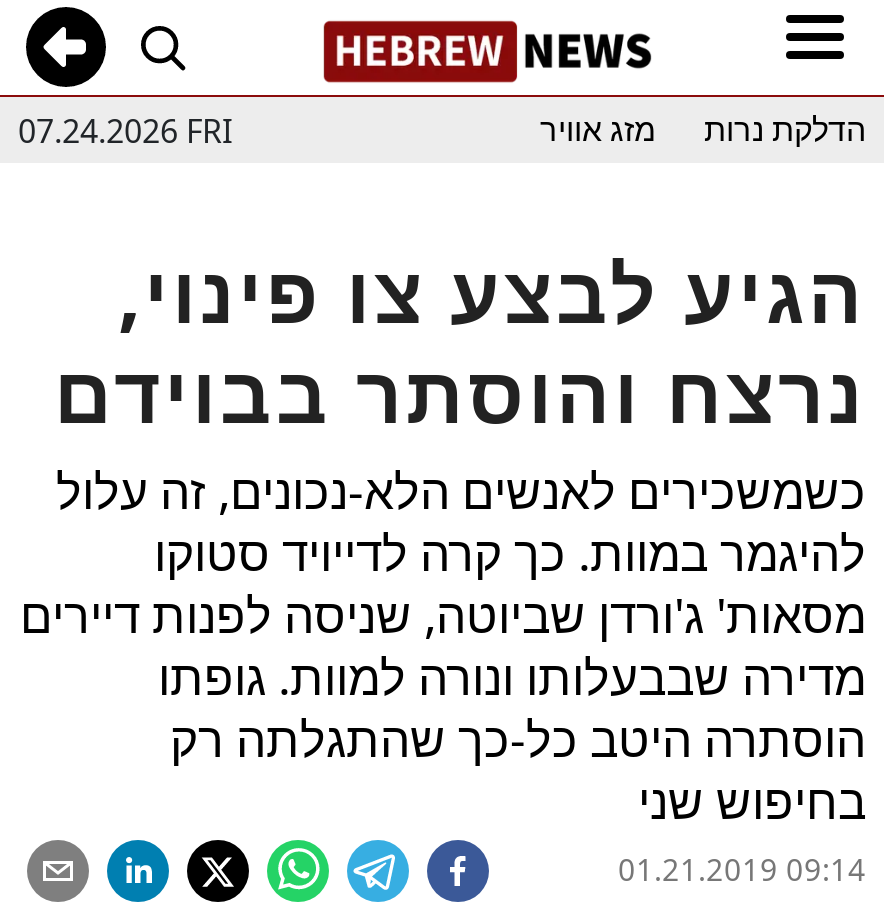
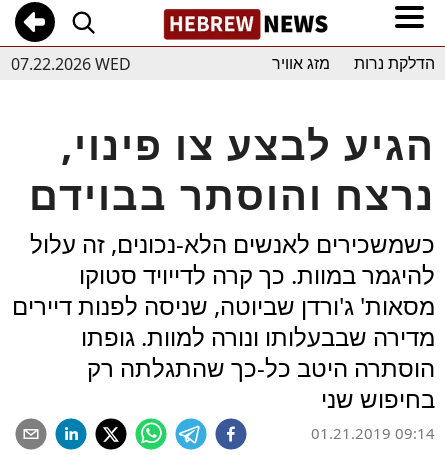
- 07.24.2026 FRI
+ 07.22.2026 WED
